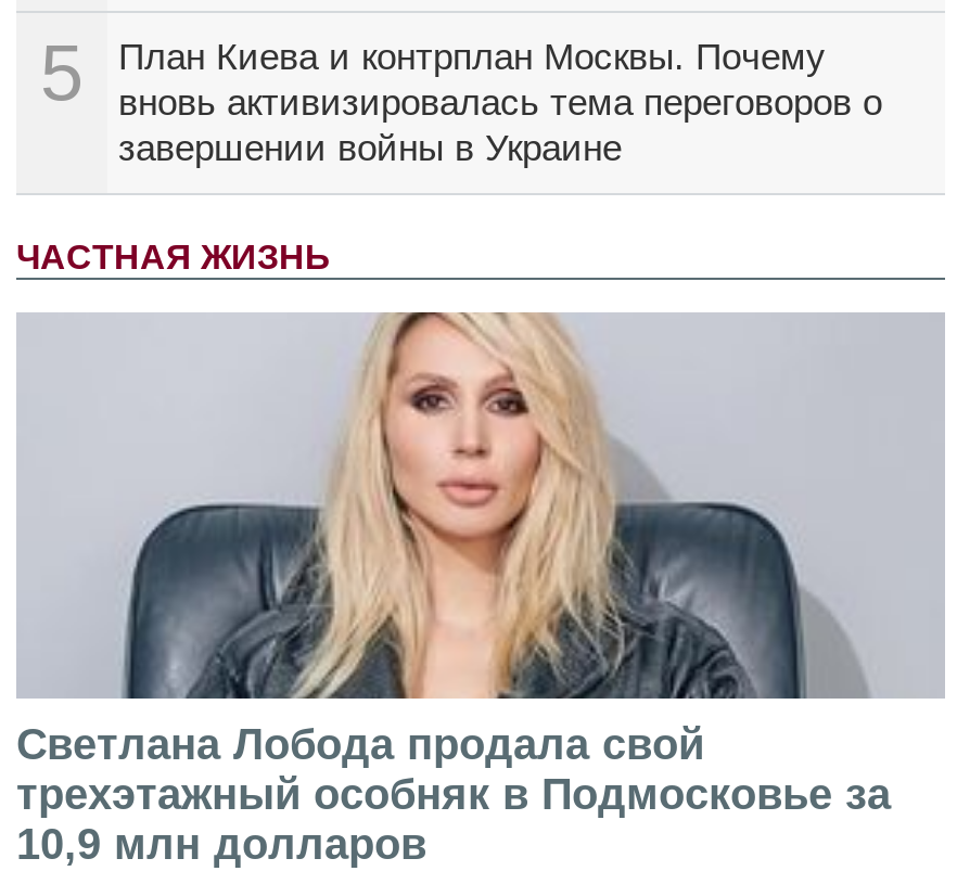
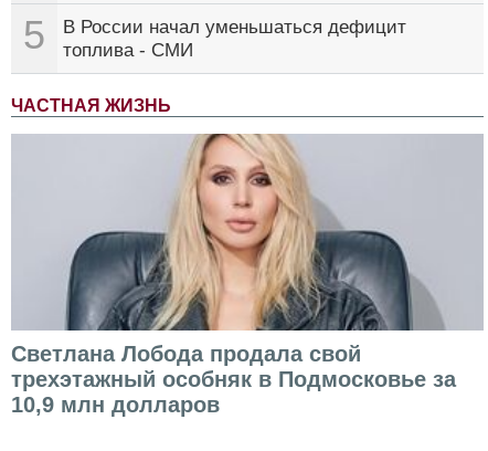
- План Киева и контрплан Москвы. Почему
- вновь активизировалась тема переговоров о
- завершении войны в Украине
+ В России начал уменьшаться дефицит
+ топлива - СМИ
